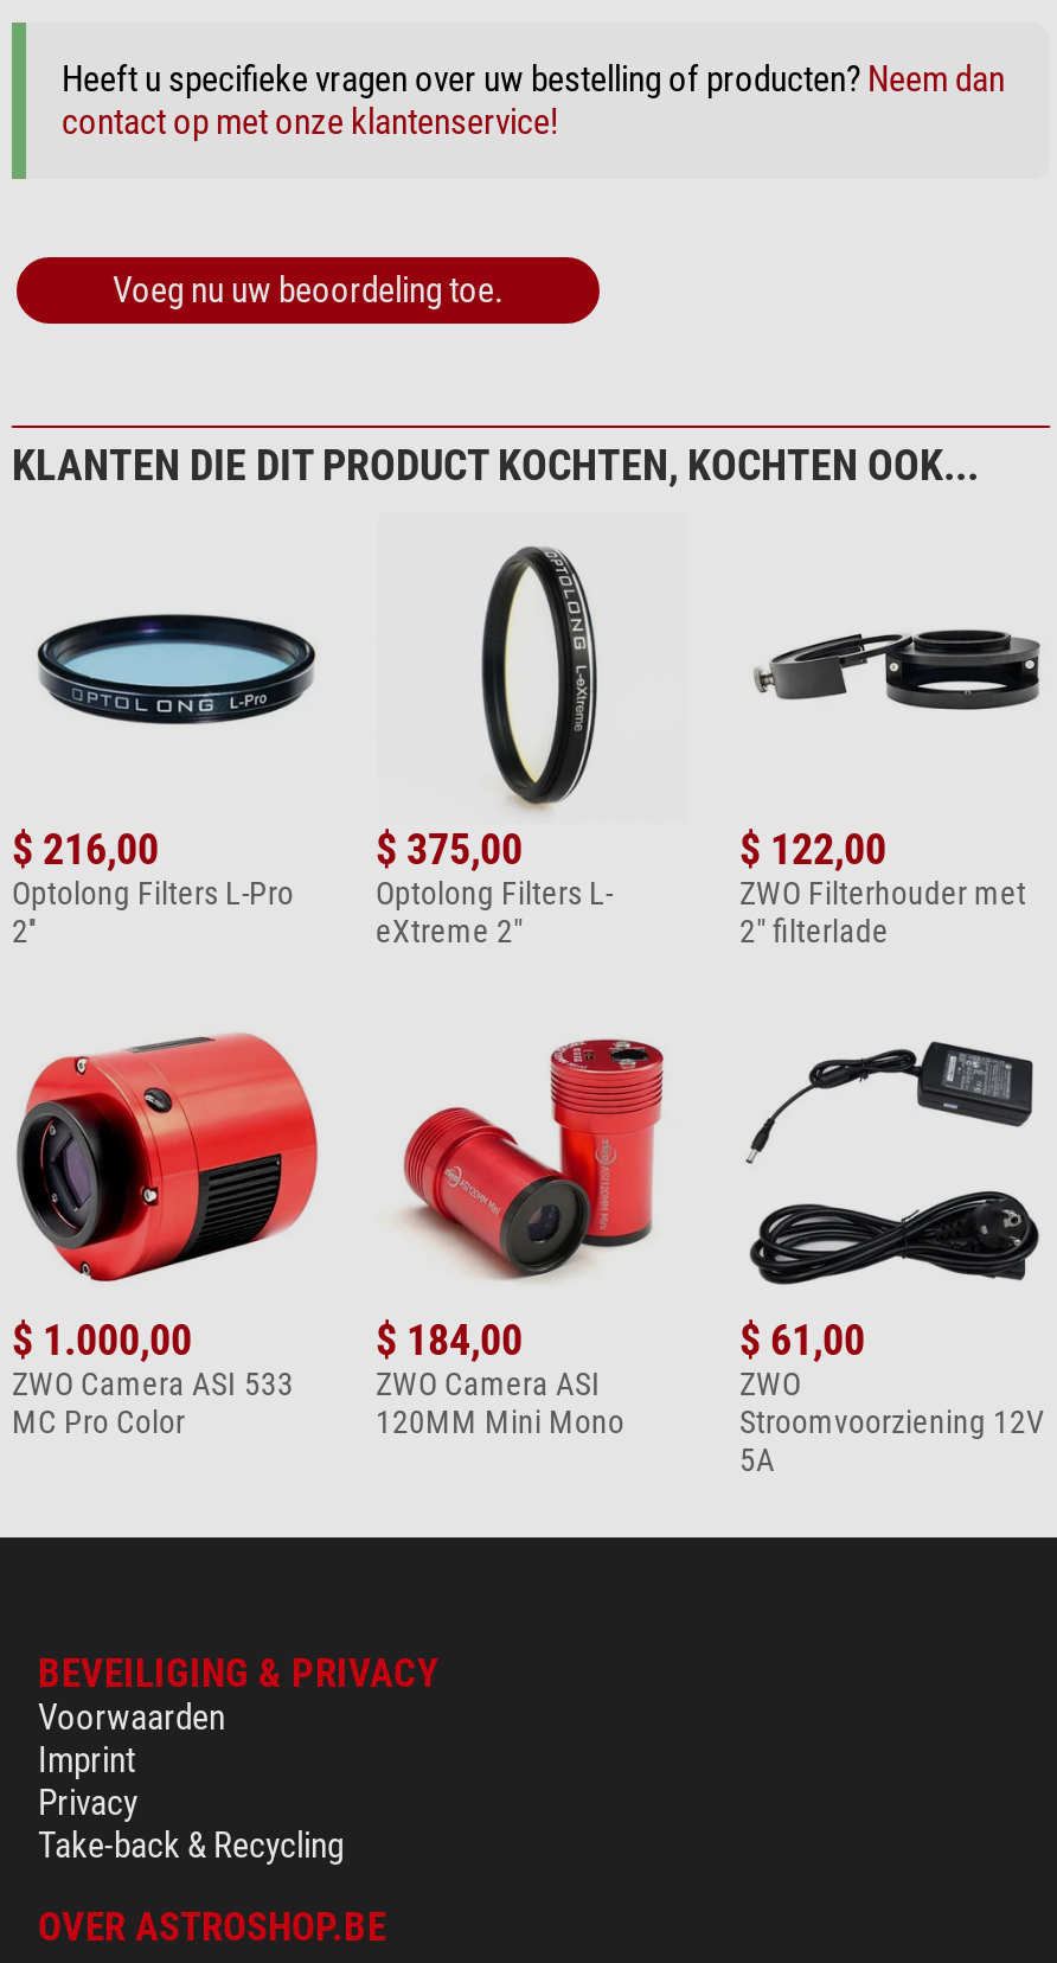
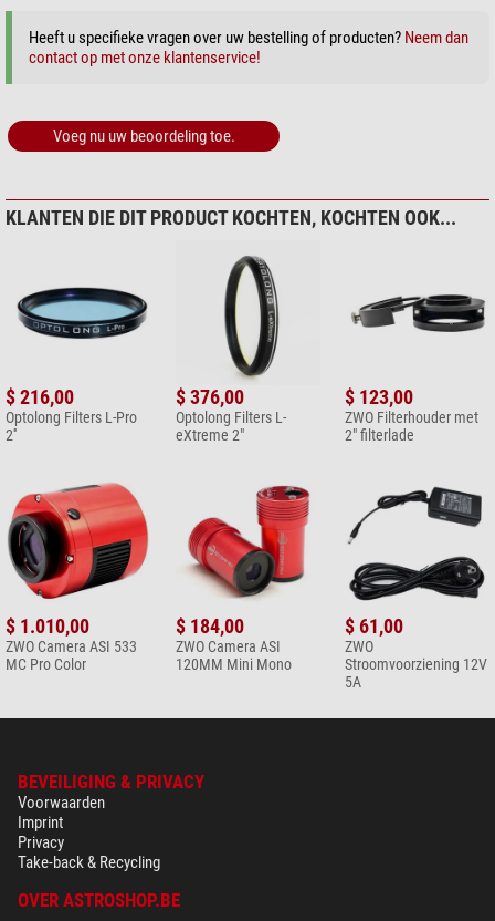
- $ 375,00
+ $ 376,00

- $ 122,00
+ $ 123,00

- $ 1.000,00
+ $ 1.010,00
